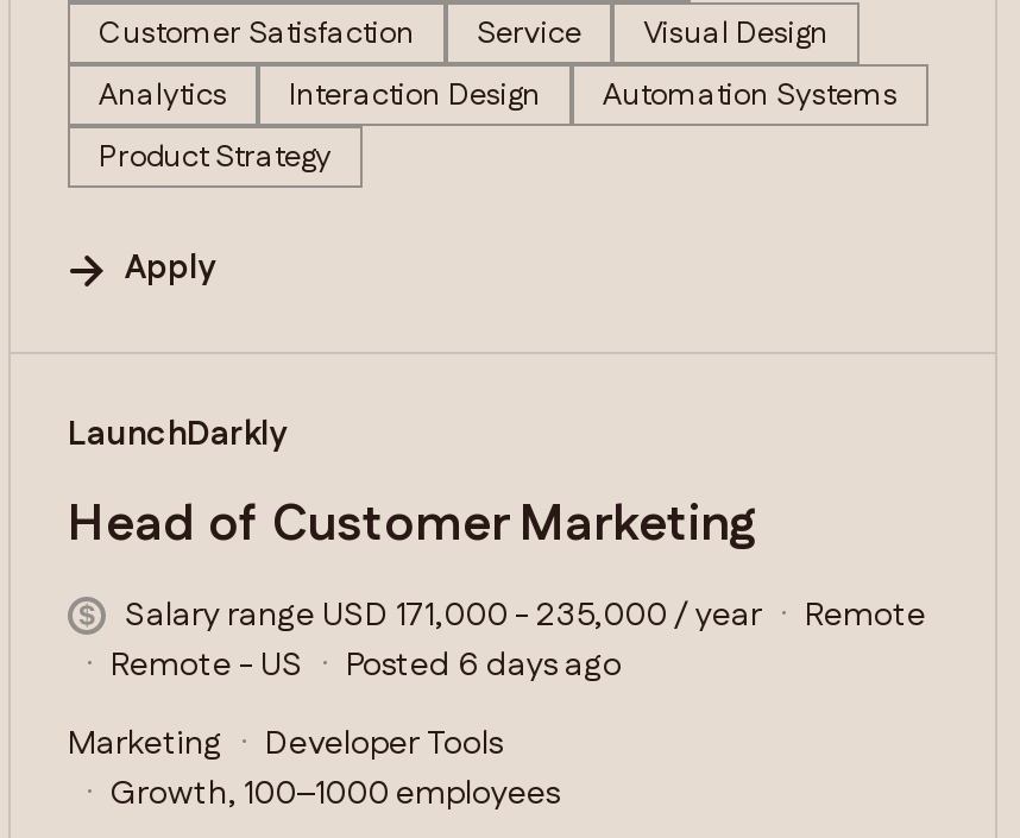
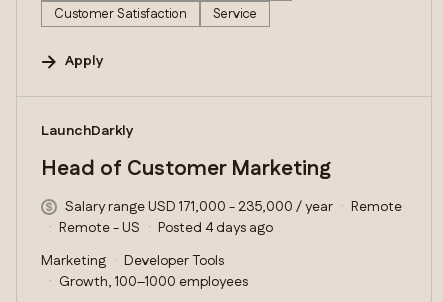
- Visual Design
- Analytics
- Interaction Design
- Automation Systems
- Product Strategy

- Posted 6 days ago
+ Posted 4 days ago
